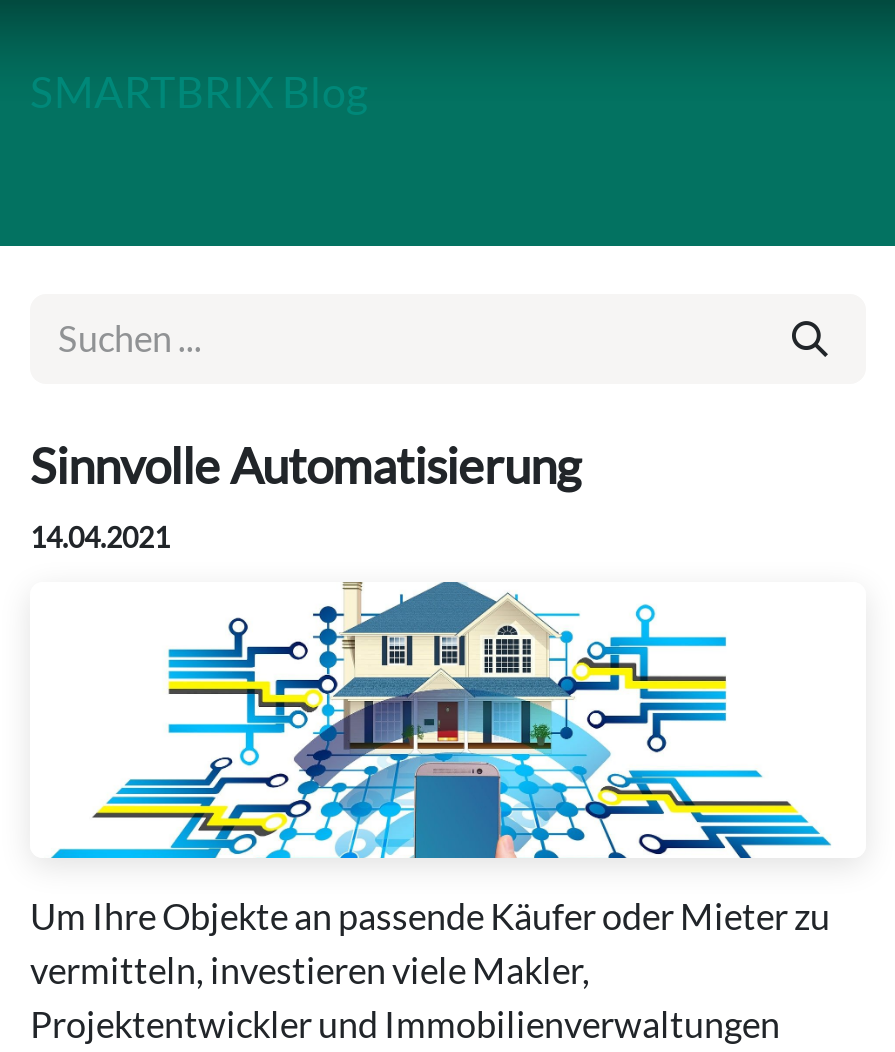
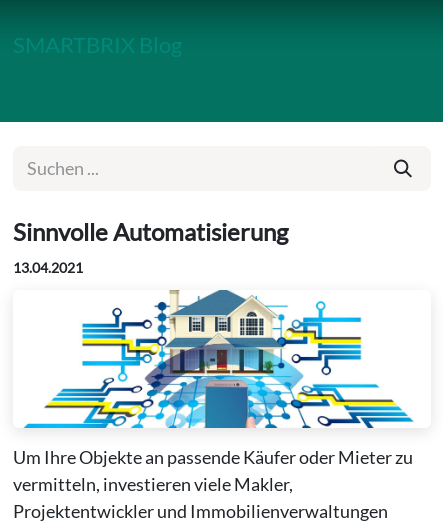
- 14.04.2021
+ 13.04.2021
